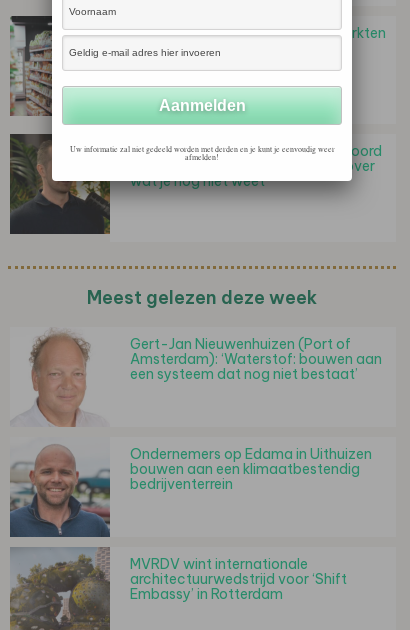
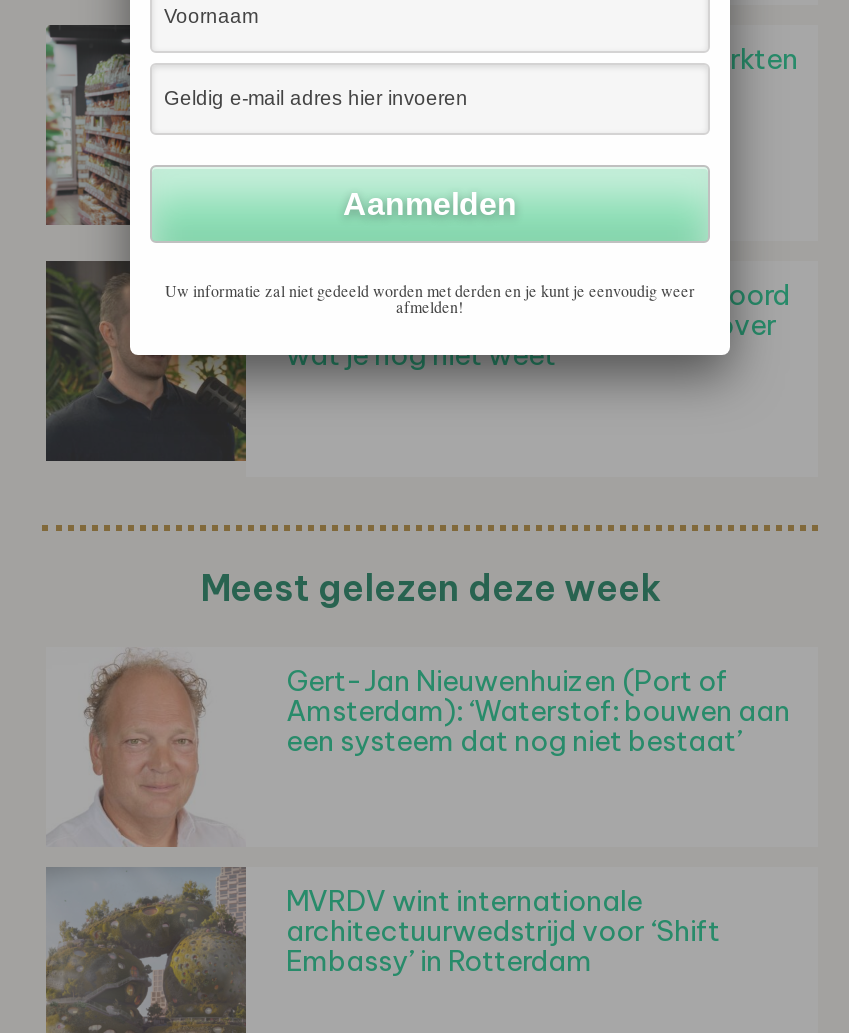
- [image]
- Ondernemers op Edama in Uithuizen
- bouwen aan een klimaatbestendig
- bedrijventerrein
